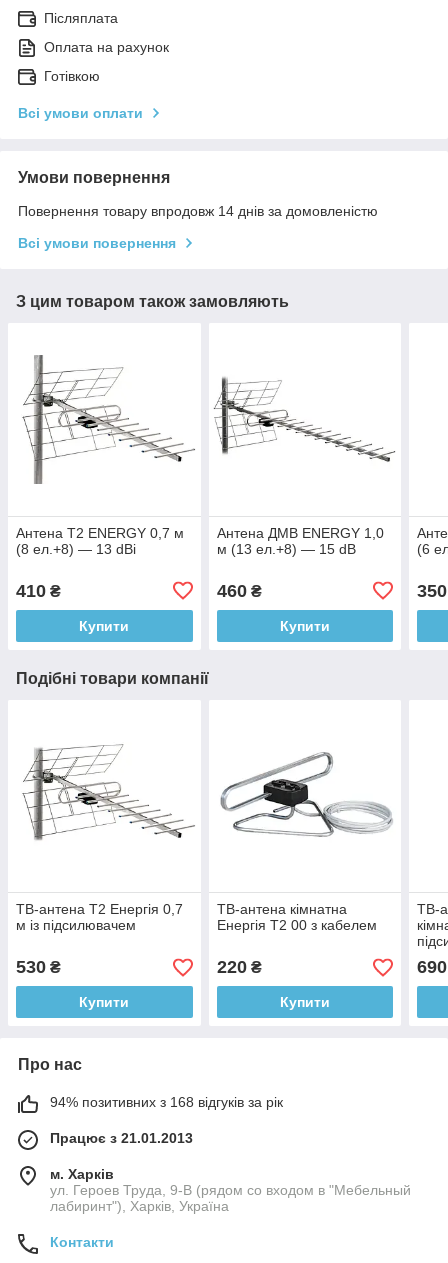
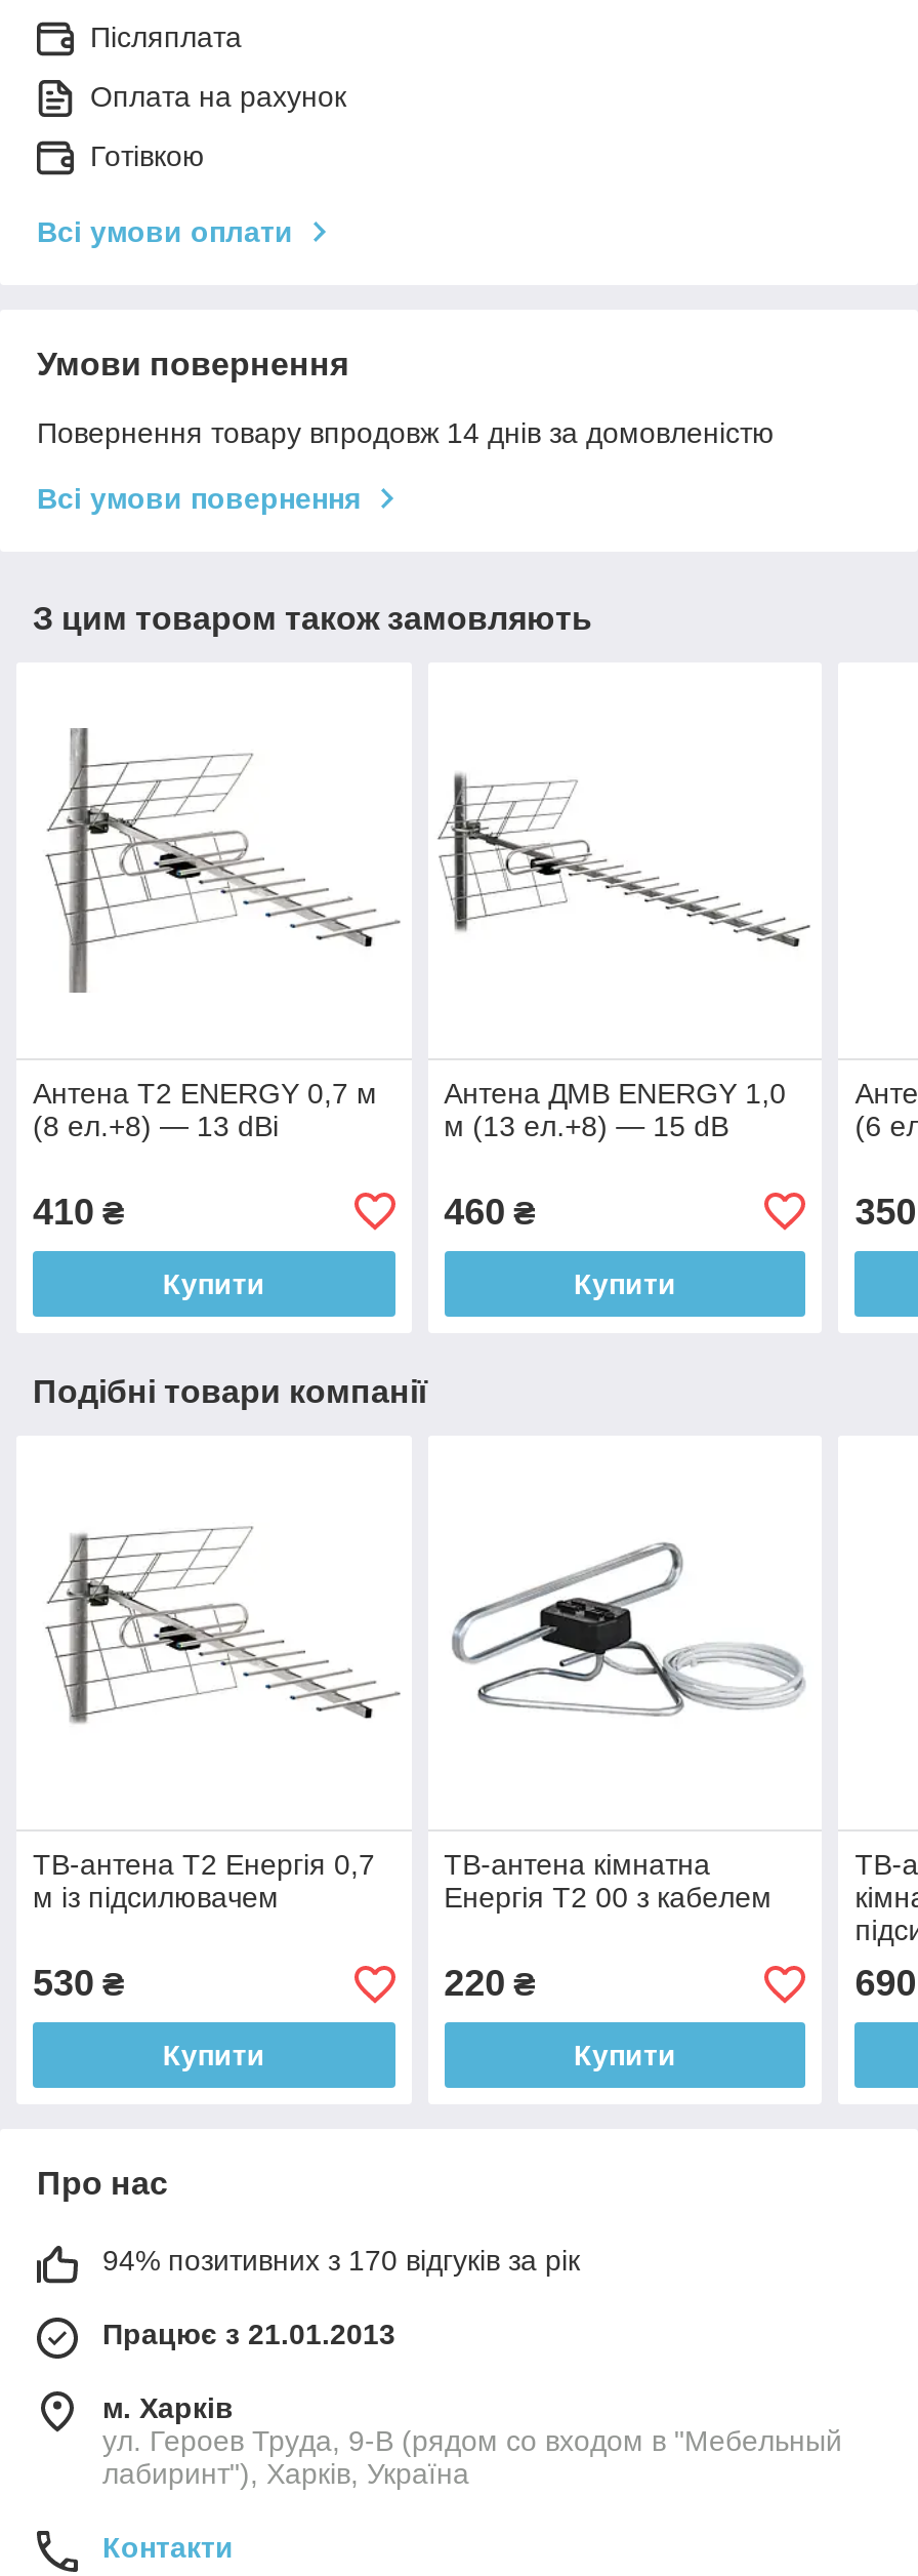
- 94% позитивних з 168 відгуків за рік
+ 94% позитивних з 170 відгуків за рік
